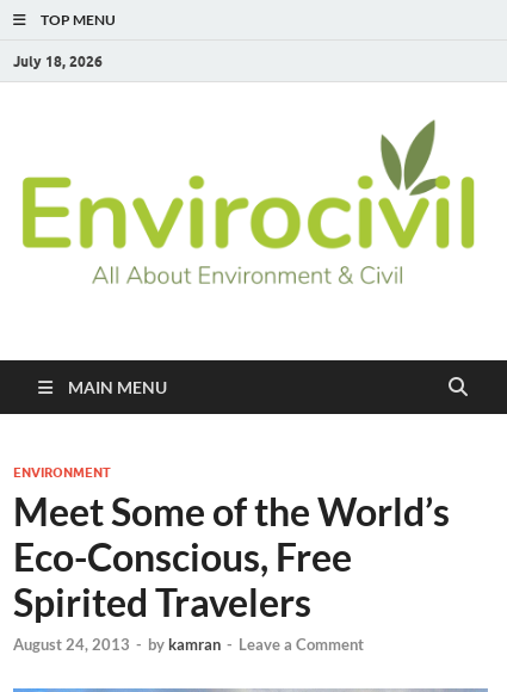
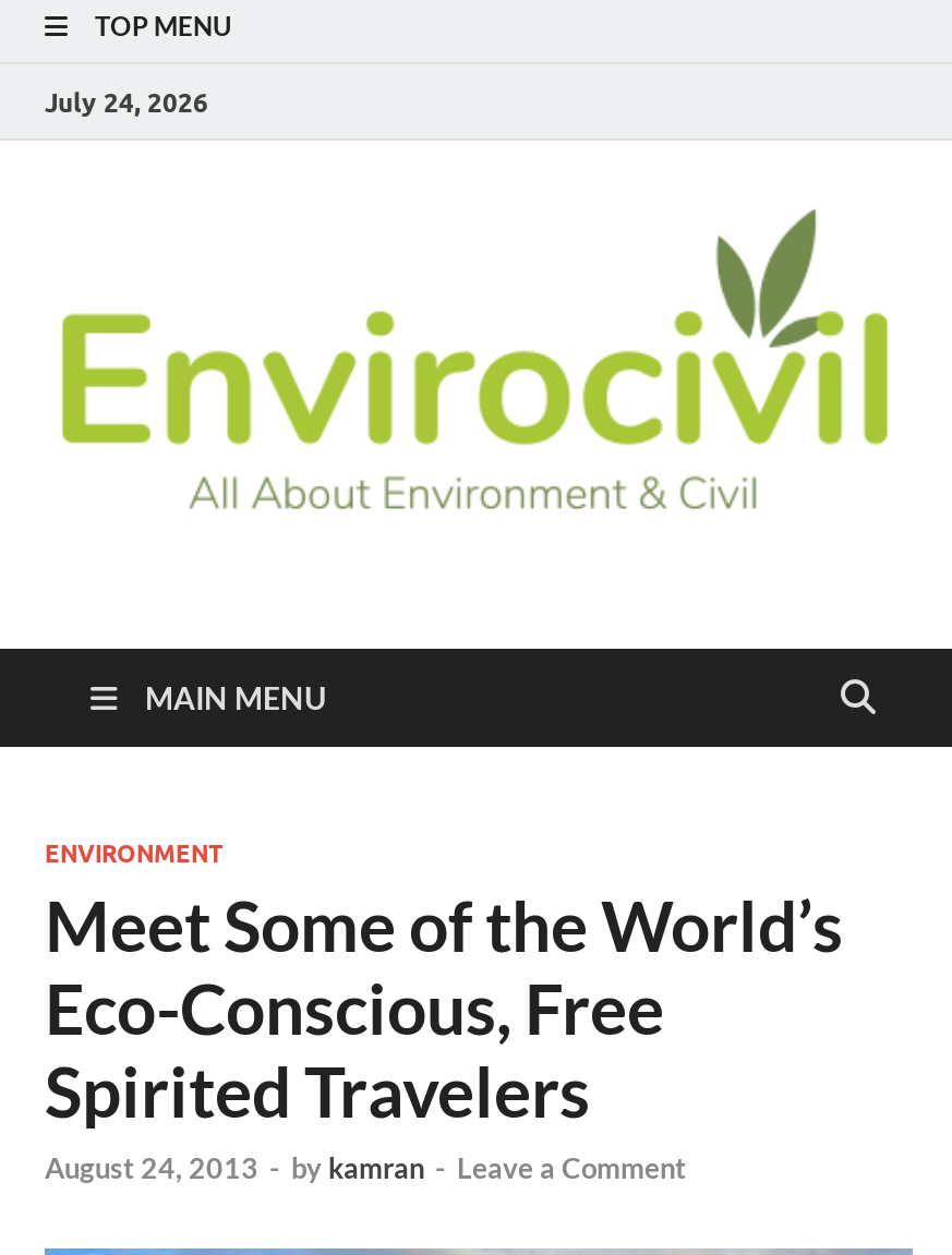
- July 18, 2026
+ July 24, 2026
